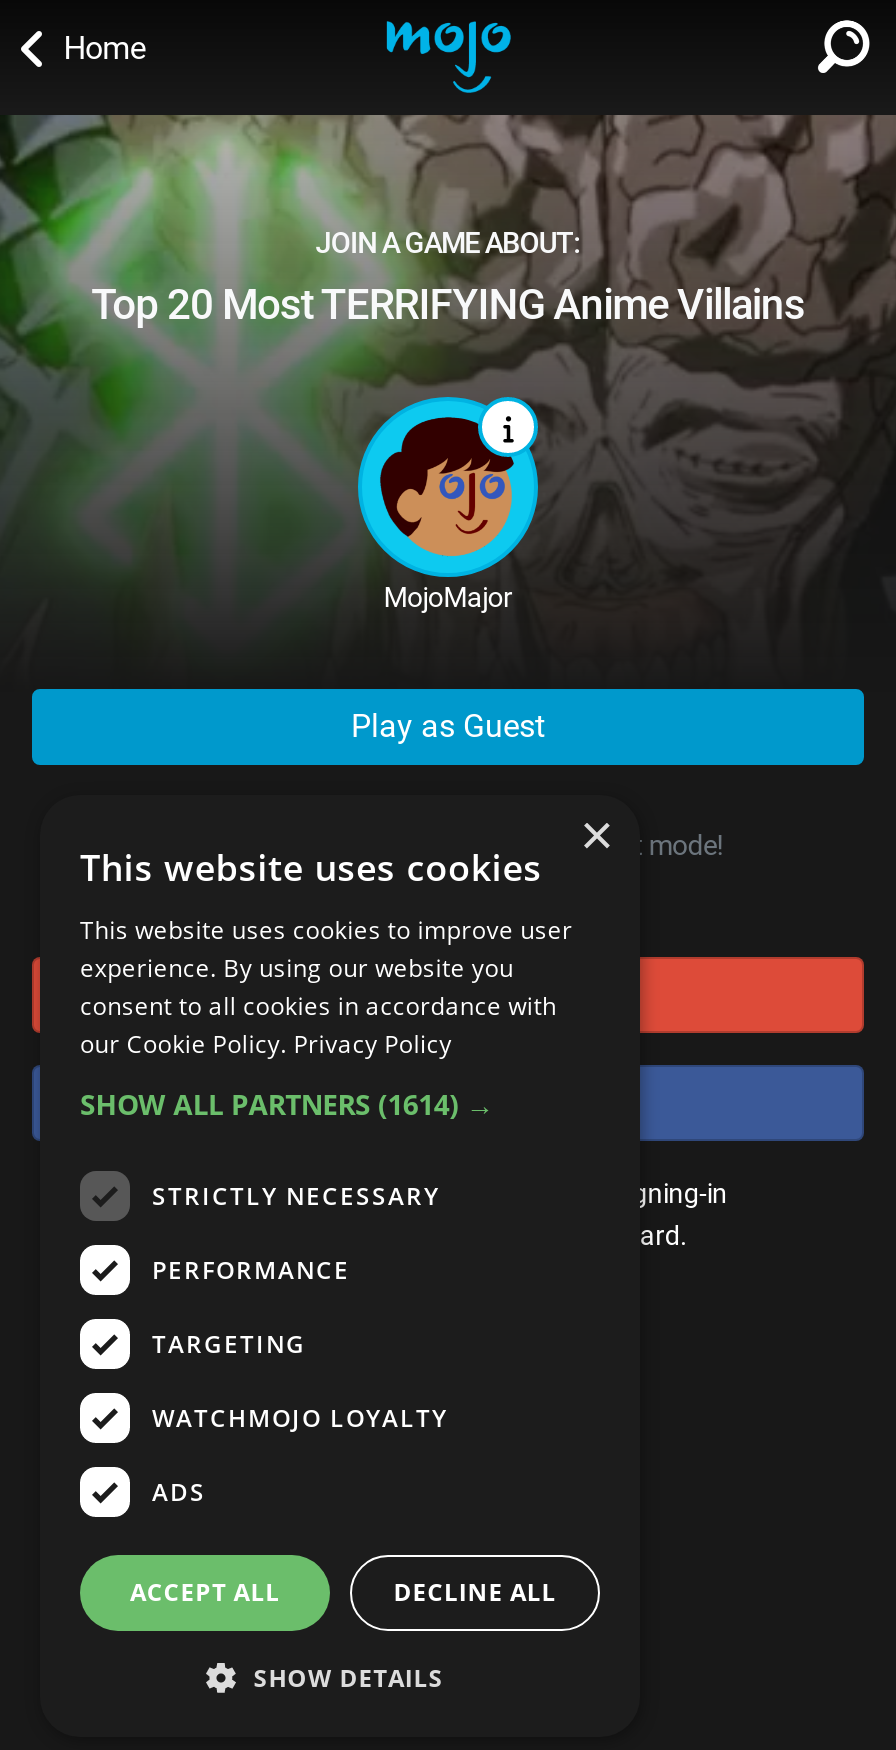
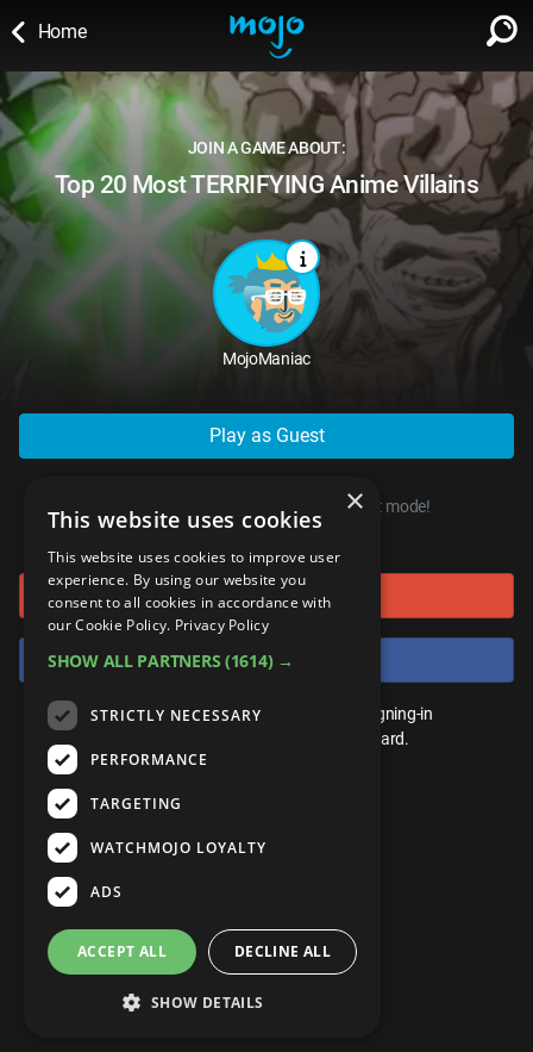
- [image]
- MojoMajor
+ [image]
+ MojoManiac
